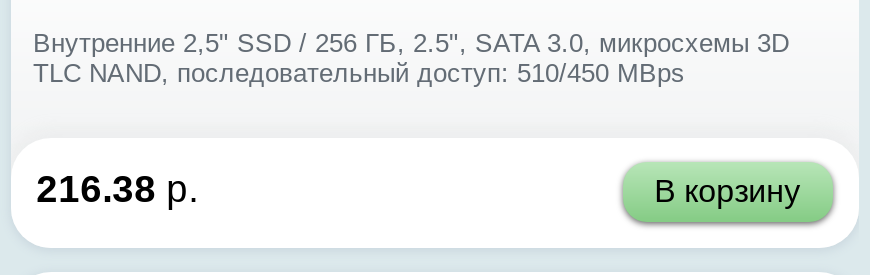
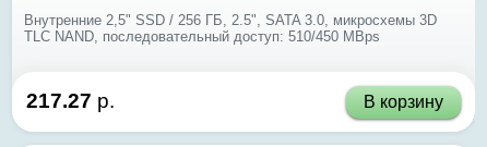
- 216.38 р.
+ 217.27 р.
